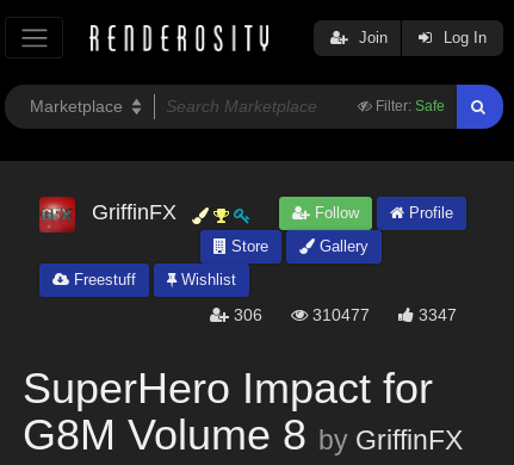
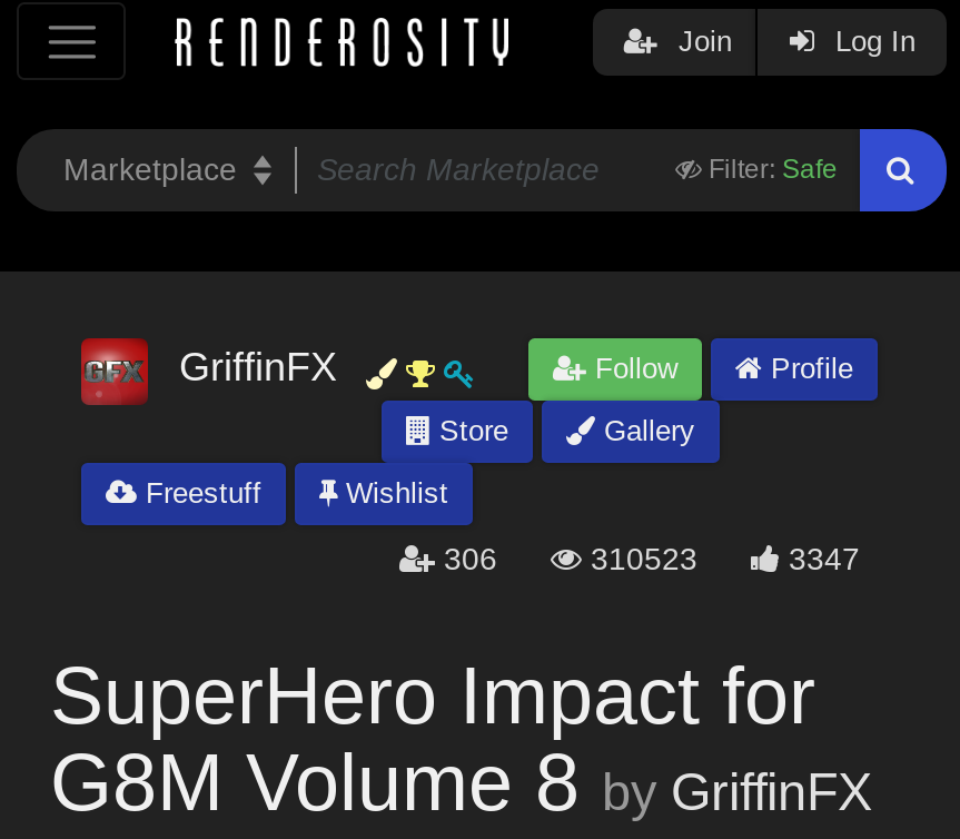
- 310477
+ 310523
